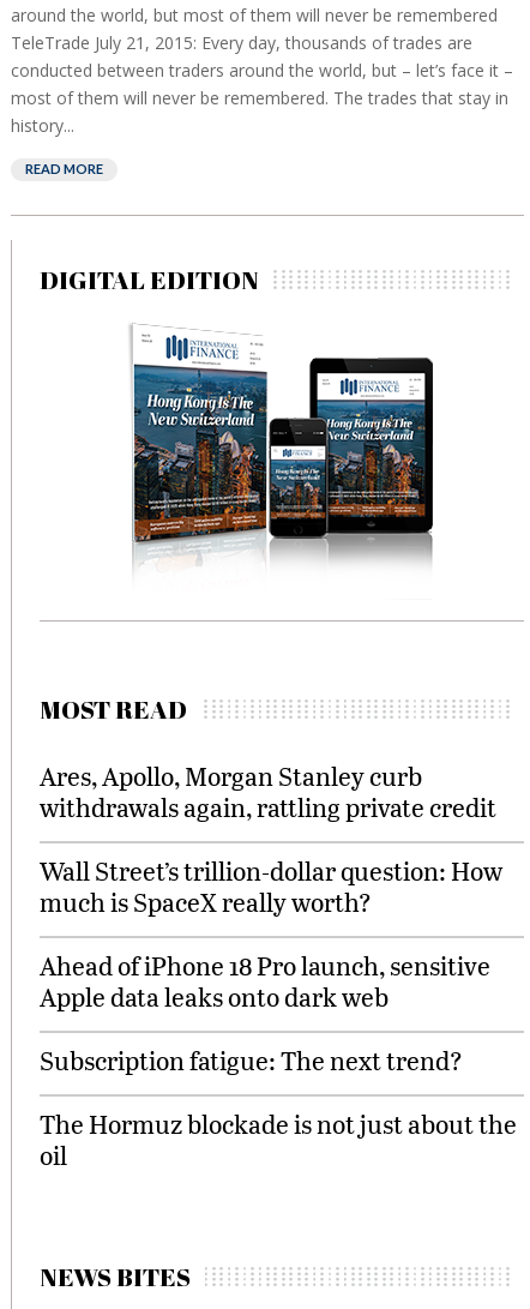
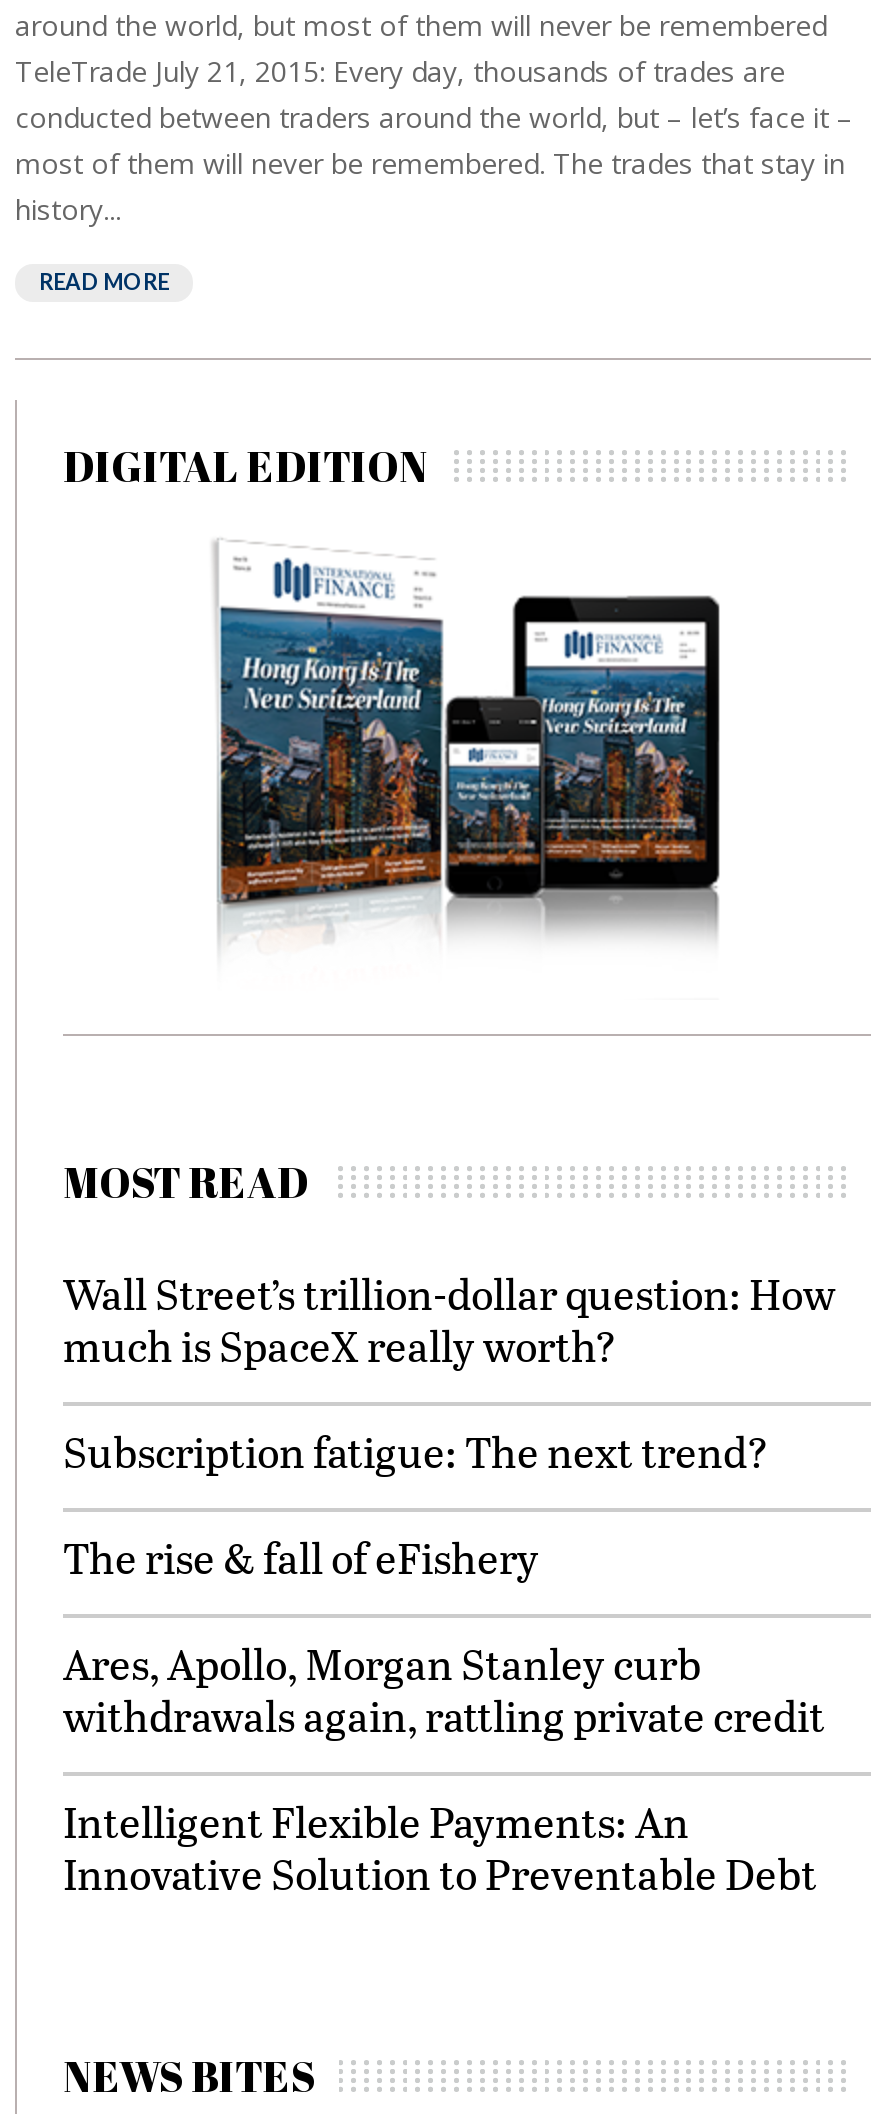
+ The rise & fall of eFishery

moved down: Ares, Apollo, Morgan Stanley curb | withdrawals again, rattling private credit

moved up: Wall Street’s trillion-dollar question: How | much is SpaceX really worth?

- Ahead of iPhone 18 Pro launch, sensitive
- Apple data leaks onto dark web
- The Hormuz blockade is not just about the
- oil
+ Intelligent Flexible Payments: An
+ Innovative Solution to Preventable Debt

moved up: Subscription fatigue: The next trend?
